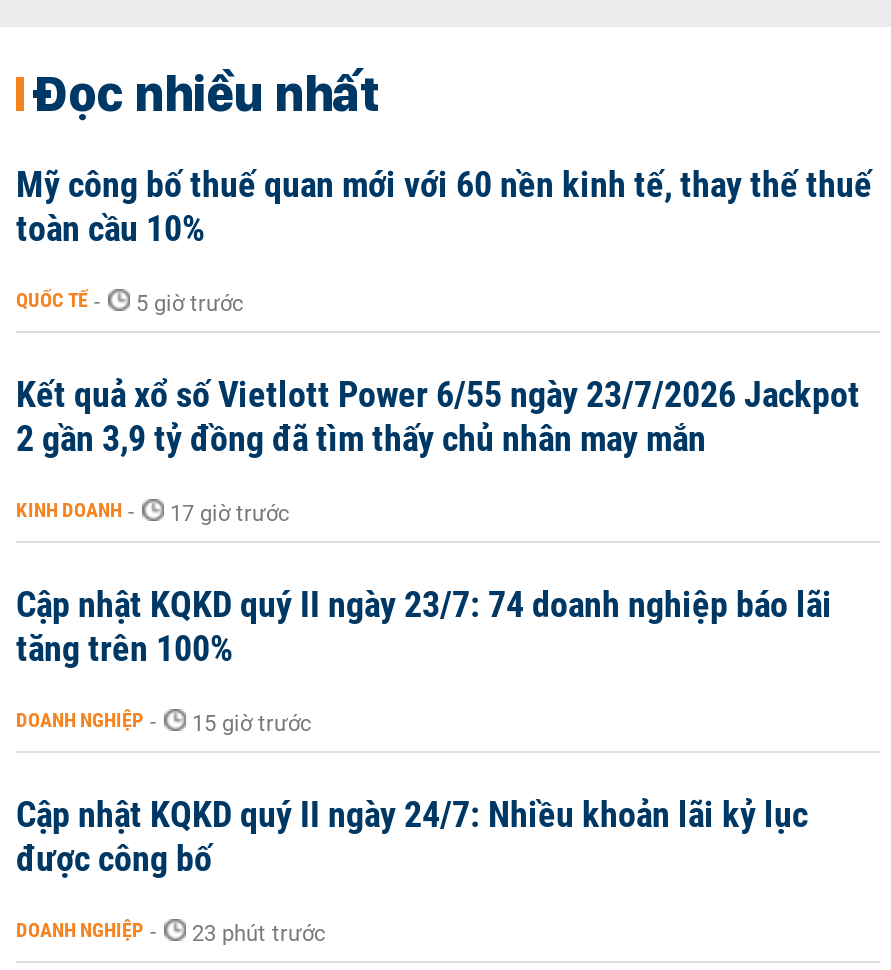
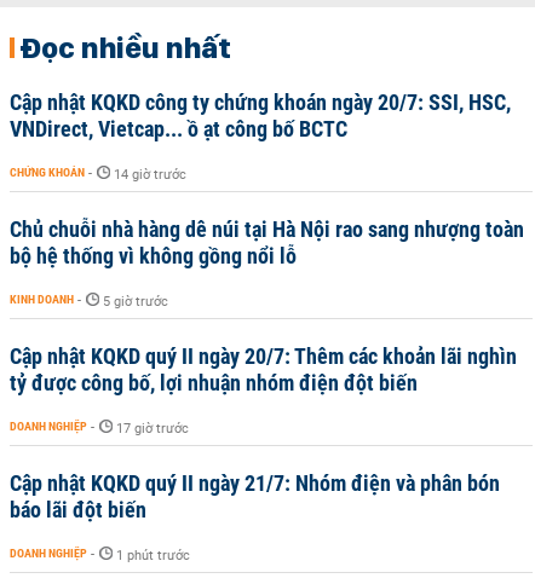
- Mỹ công bố thuế quan mới với 60 nền kinh tế, thay thế thuế
- toàn cầu 10%
+ Cập nhật KQKD công ty chứng khoán ngày 20/7: SSI, HSC,
+ VNDirect, Vietcap... ồ ạt công bố BCTC

- QUỐC TẾ -
- 5 giờ trước
+ CHỨNG KHOÁN -
+ 14 giờ trước

- Kết quả xổ số Vietlott Power 6/55 ngày 23/7/2026 Jackpot
- 2 gần 3,9 tỷ đồng đã tìm thấy chủ nhân may mắn
+ Chủ chuỗi nhà hàng dê núi tại Hà Nội rao sang nhượng toàn
+ bộ hệ thống vì không gồng nổi lỗ

- KINH DOANH - 17 giờ trước
+ KINH DOANH - 5 giờ trước

- Cập nhật KQKD quý II ngày 23/7: 74 doanh nghiệp báo lãi
- tăng trên 100%
+ Cập nhật KQKD quý II ngày 20/7: Thêm các khoản lãi nghìn
+ tỷ được công bố, lợi nhuận nhóm điện đột biến

- DOANH NGHIỆP - 15 giờ trước
+ DOANH NGHIỆP - 17 giờ trước

- Cập nhật KQKD quý II ngày 24/7: Nhiều khoản lãi kỷ lục
- được công bố
+ Cập nhật KQKD quý II ngày 21/7: Nhóm điện và phân bón
+ báo lãi đột biến

- DOANH NGHIỆP - 23 phút trước
+ DOANH NGHIỆP - 1 phút trước
